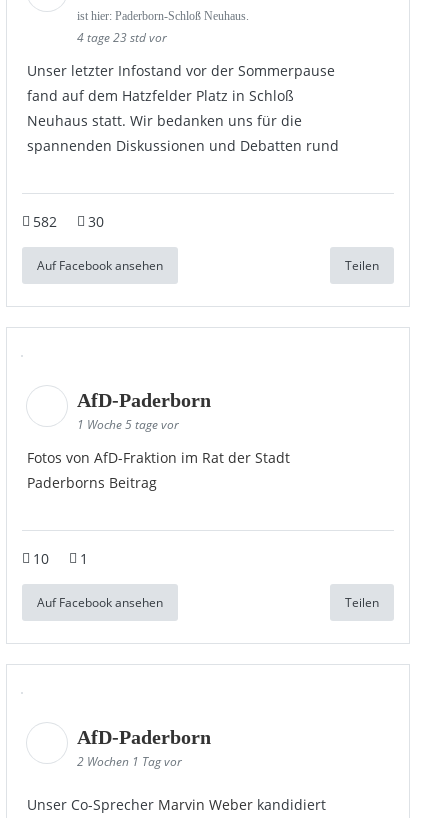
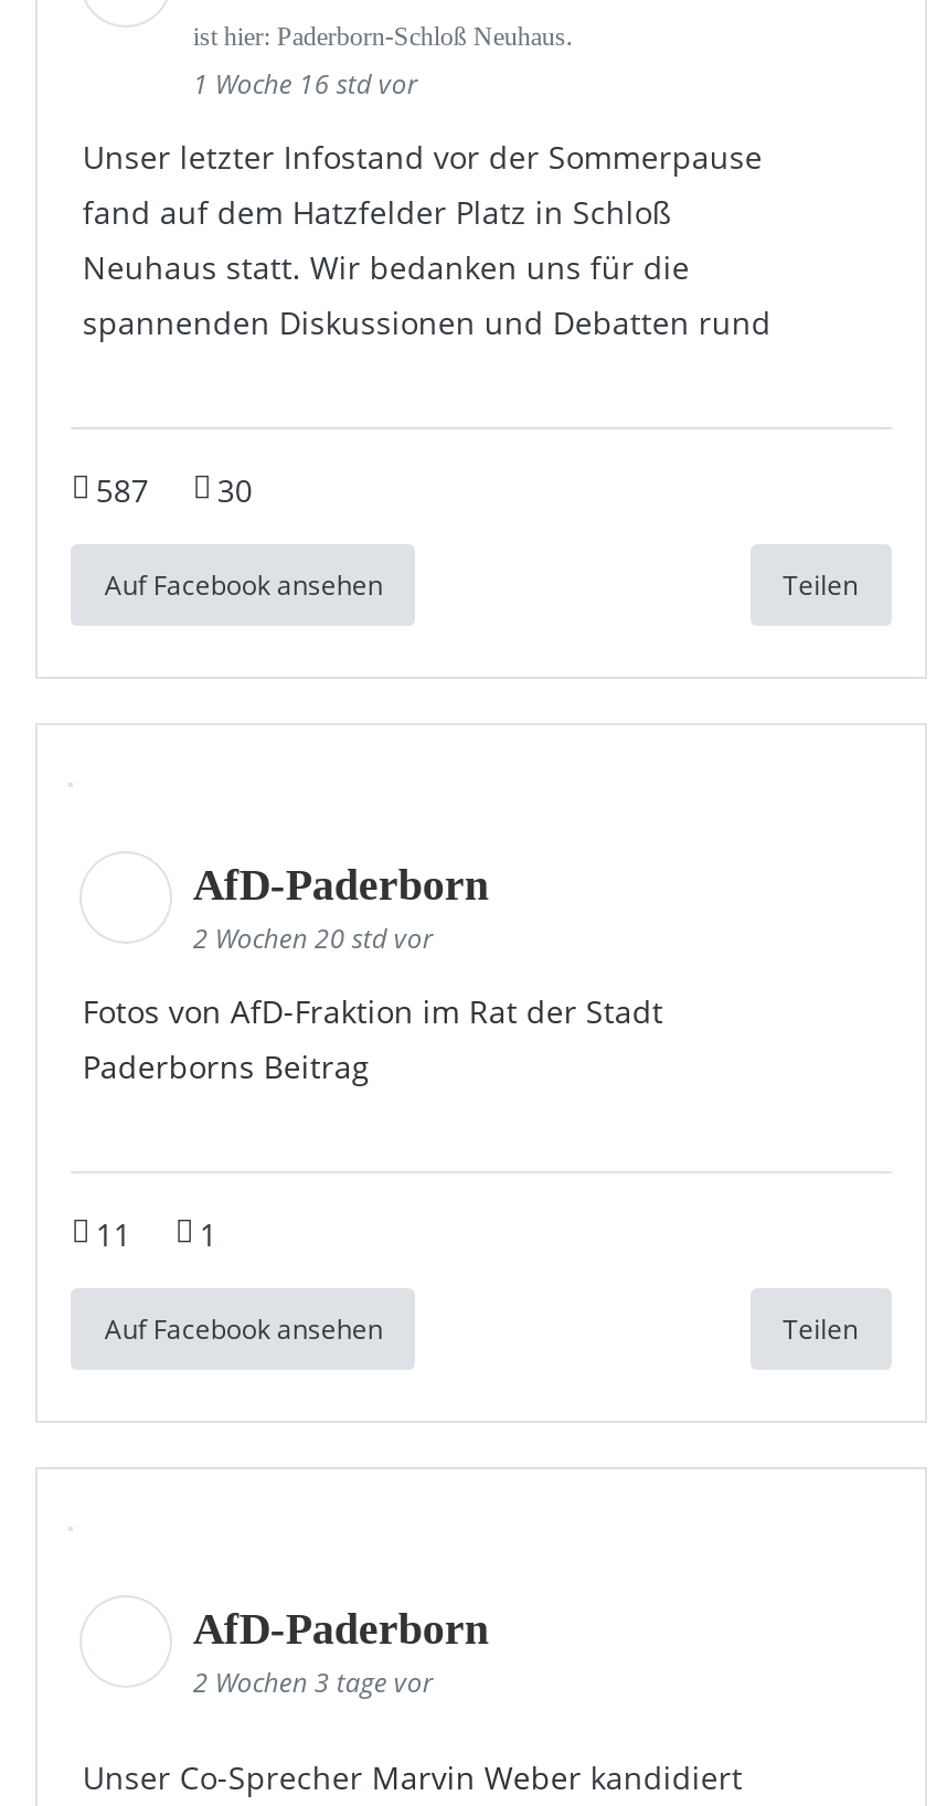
- 4 tage 23 std vor
+ 1 Woche 16 std vor

- 582 30
+ 587 30

- 1 Woche 5 tage vor
+ 2 Wochen 20 std vor

- 10 1
+ 11 1

- 2 Wochen 1 Tag vor
+ 2 Wochen 3 tage vor
